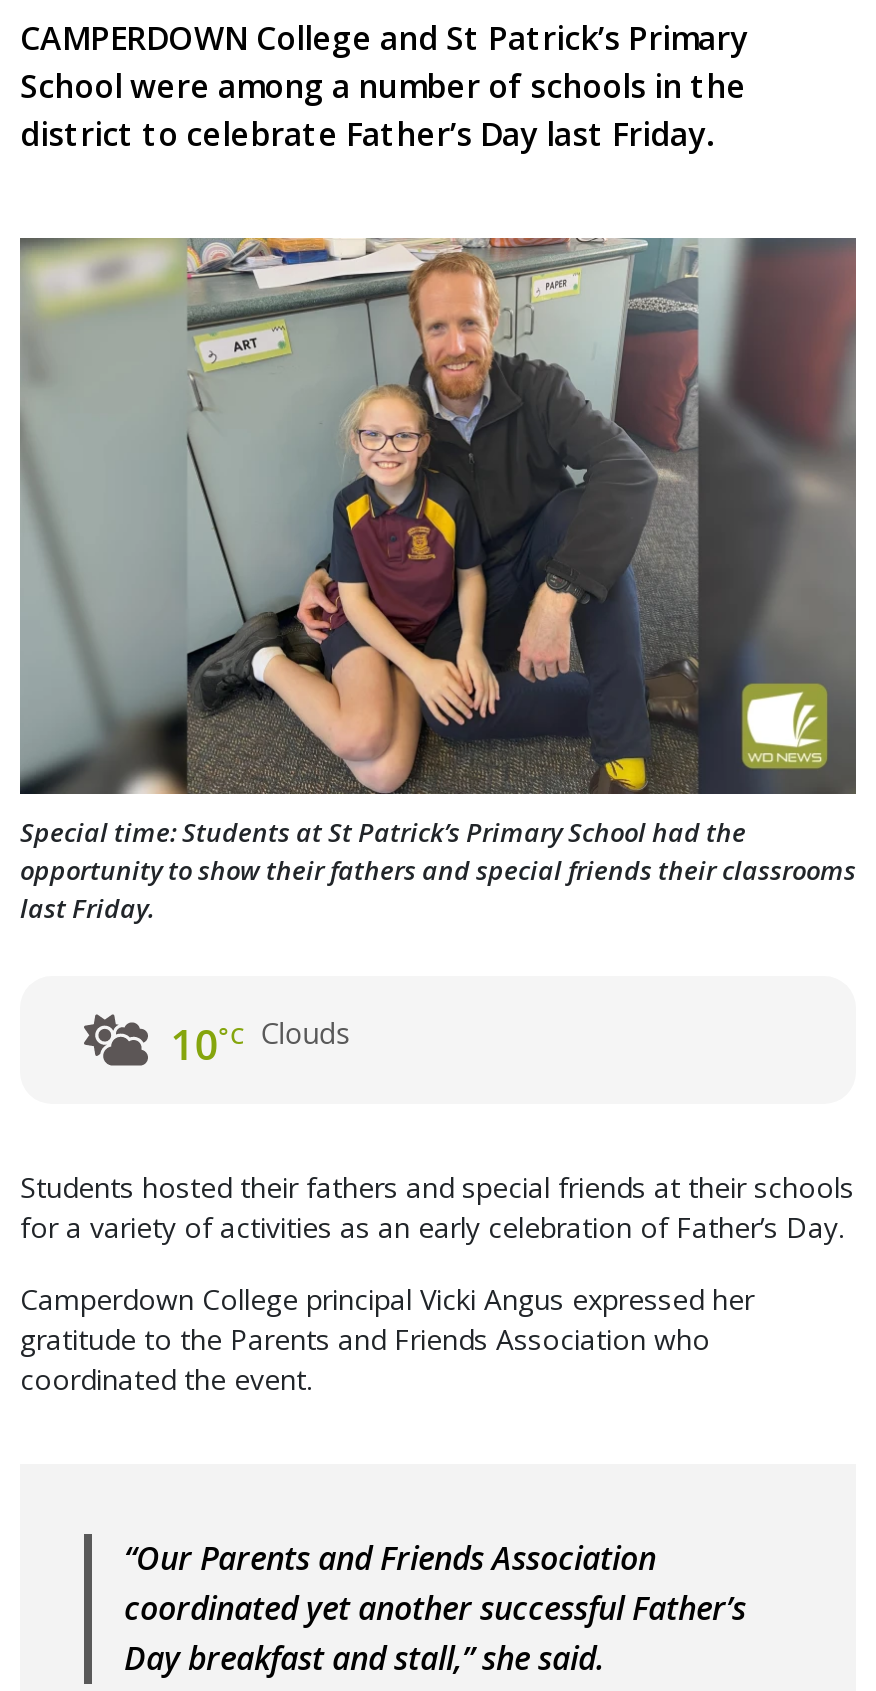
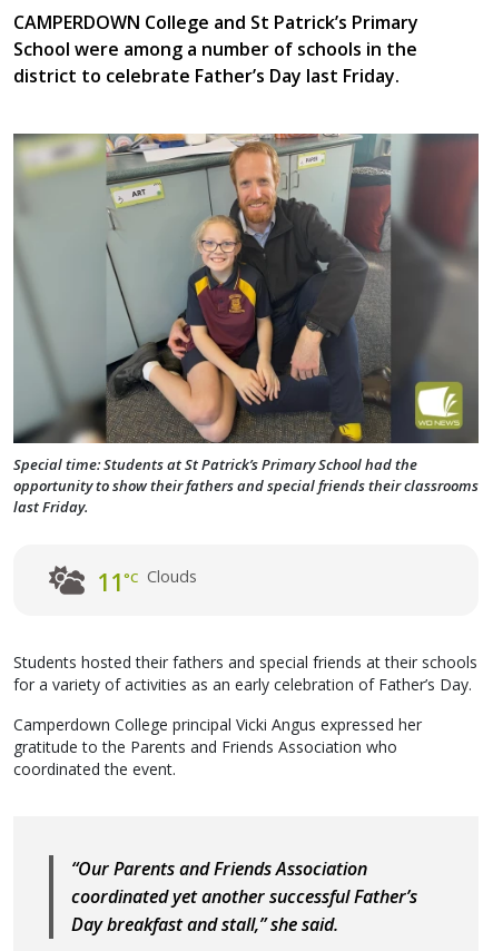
- 10°C Clouds
+ 11°C Clouds
